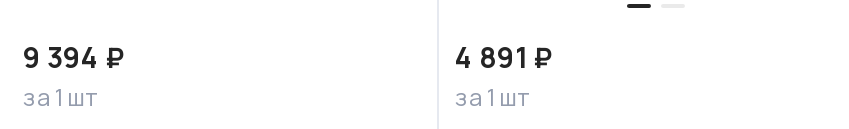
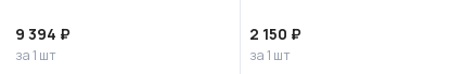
- 4 891 ₽
+ 2 150 ₽
